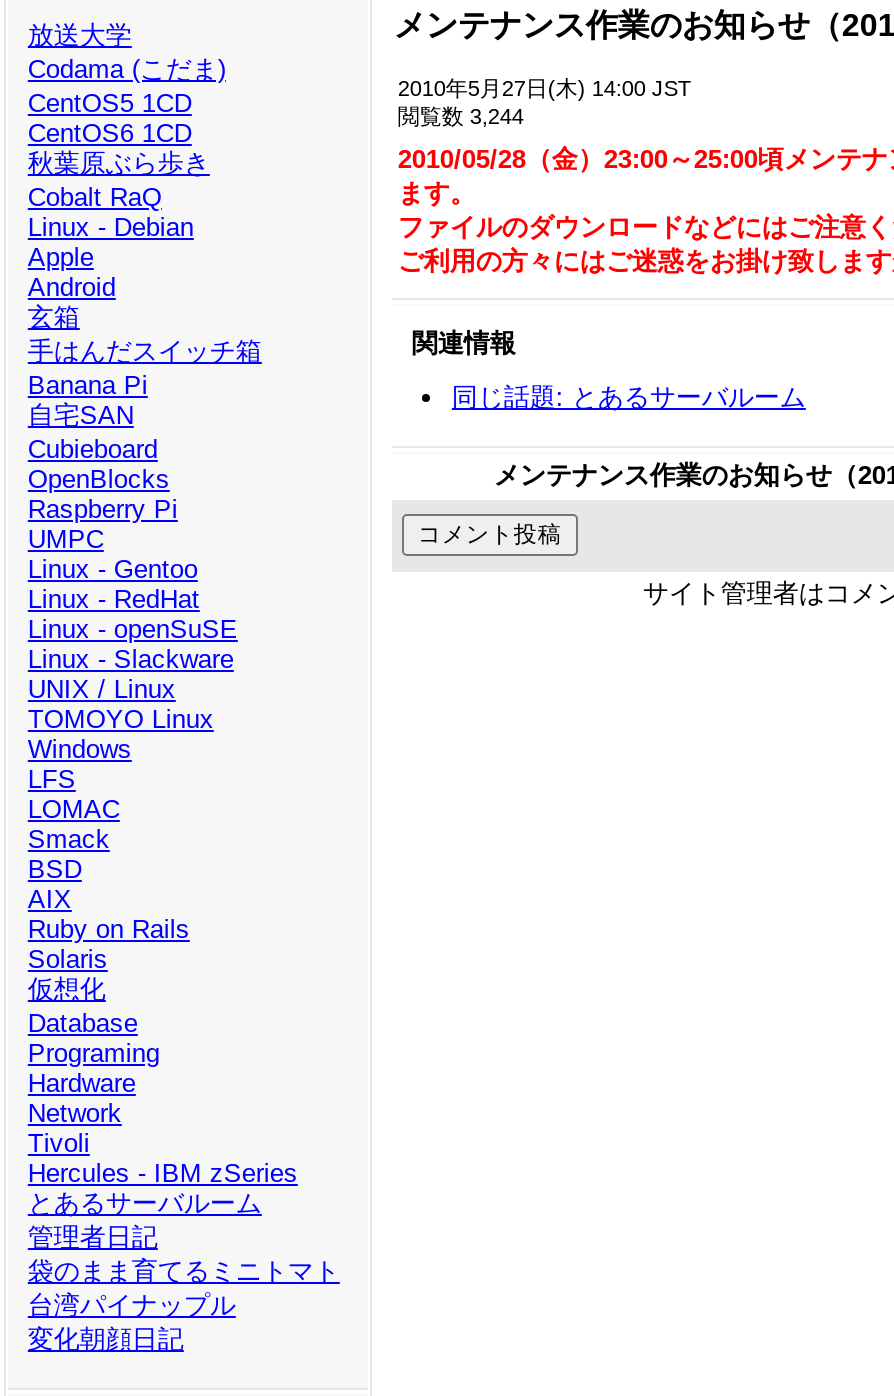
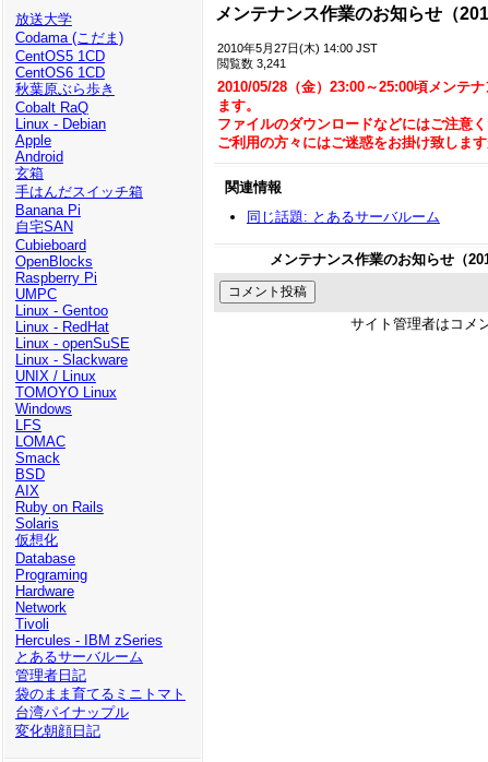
- 閲覧数 3,244
+ 閲覧数 3,241
